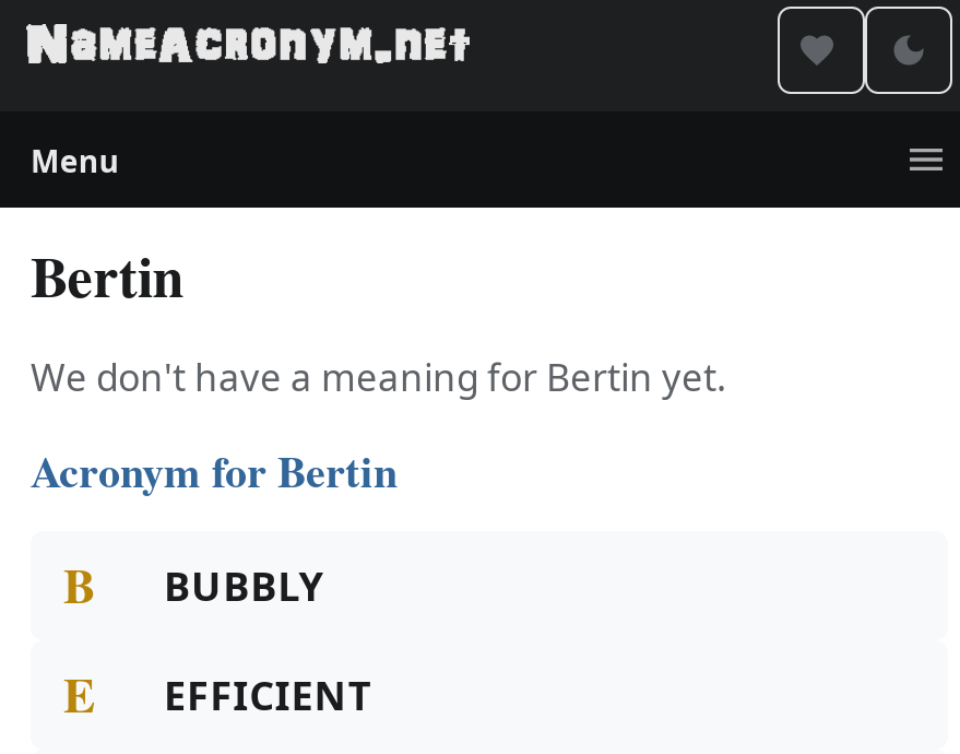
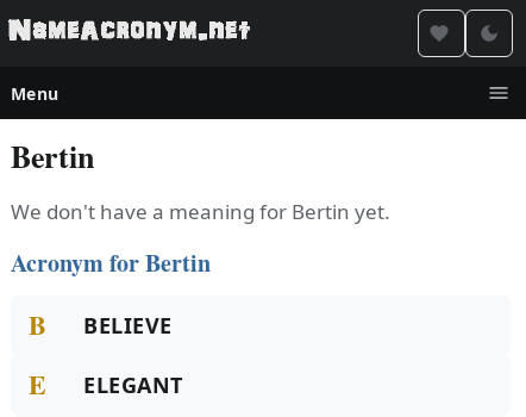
- BUBBLY
+ BELIEVE

- EFFICIENT
+ ELEGANT
